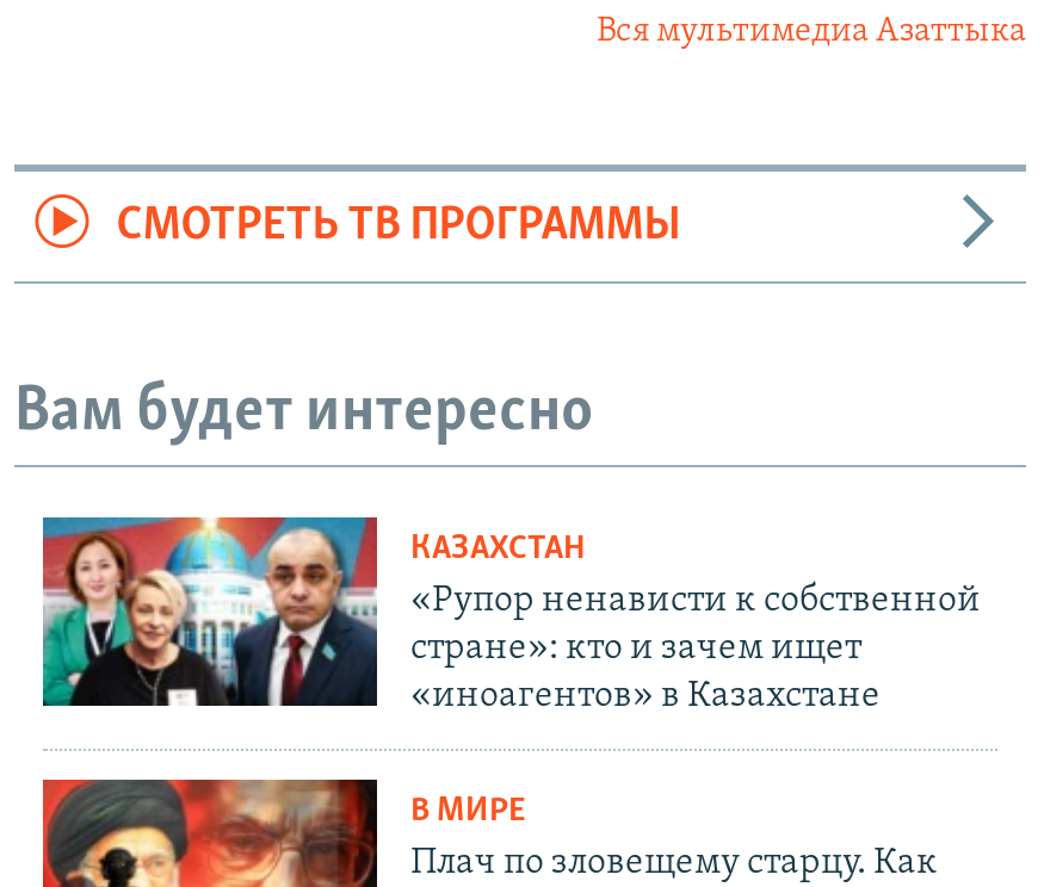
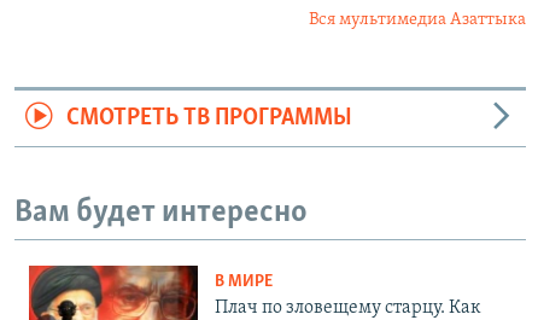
- [image]
- КАЗАХСТАН
- «Рупор ненависти к собственной
- стране»: кто и зачем ищет
- «иноагентов» в Казахстане
